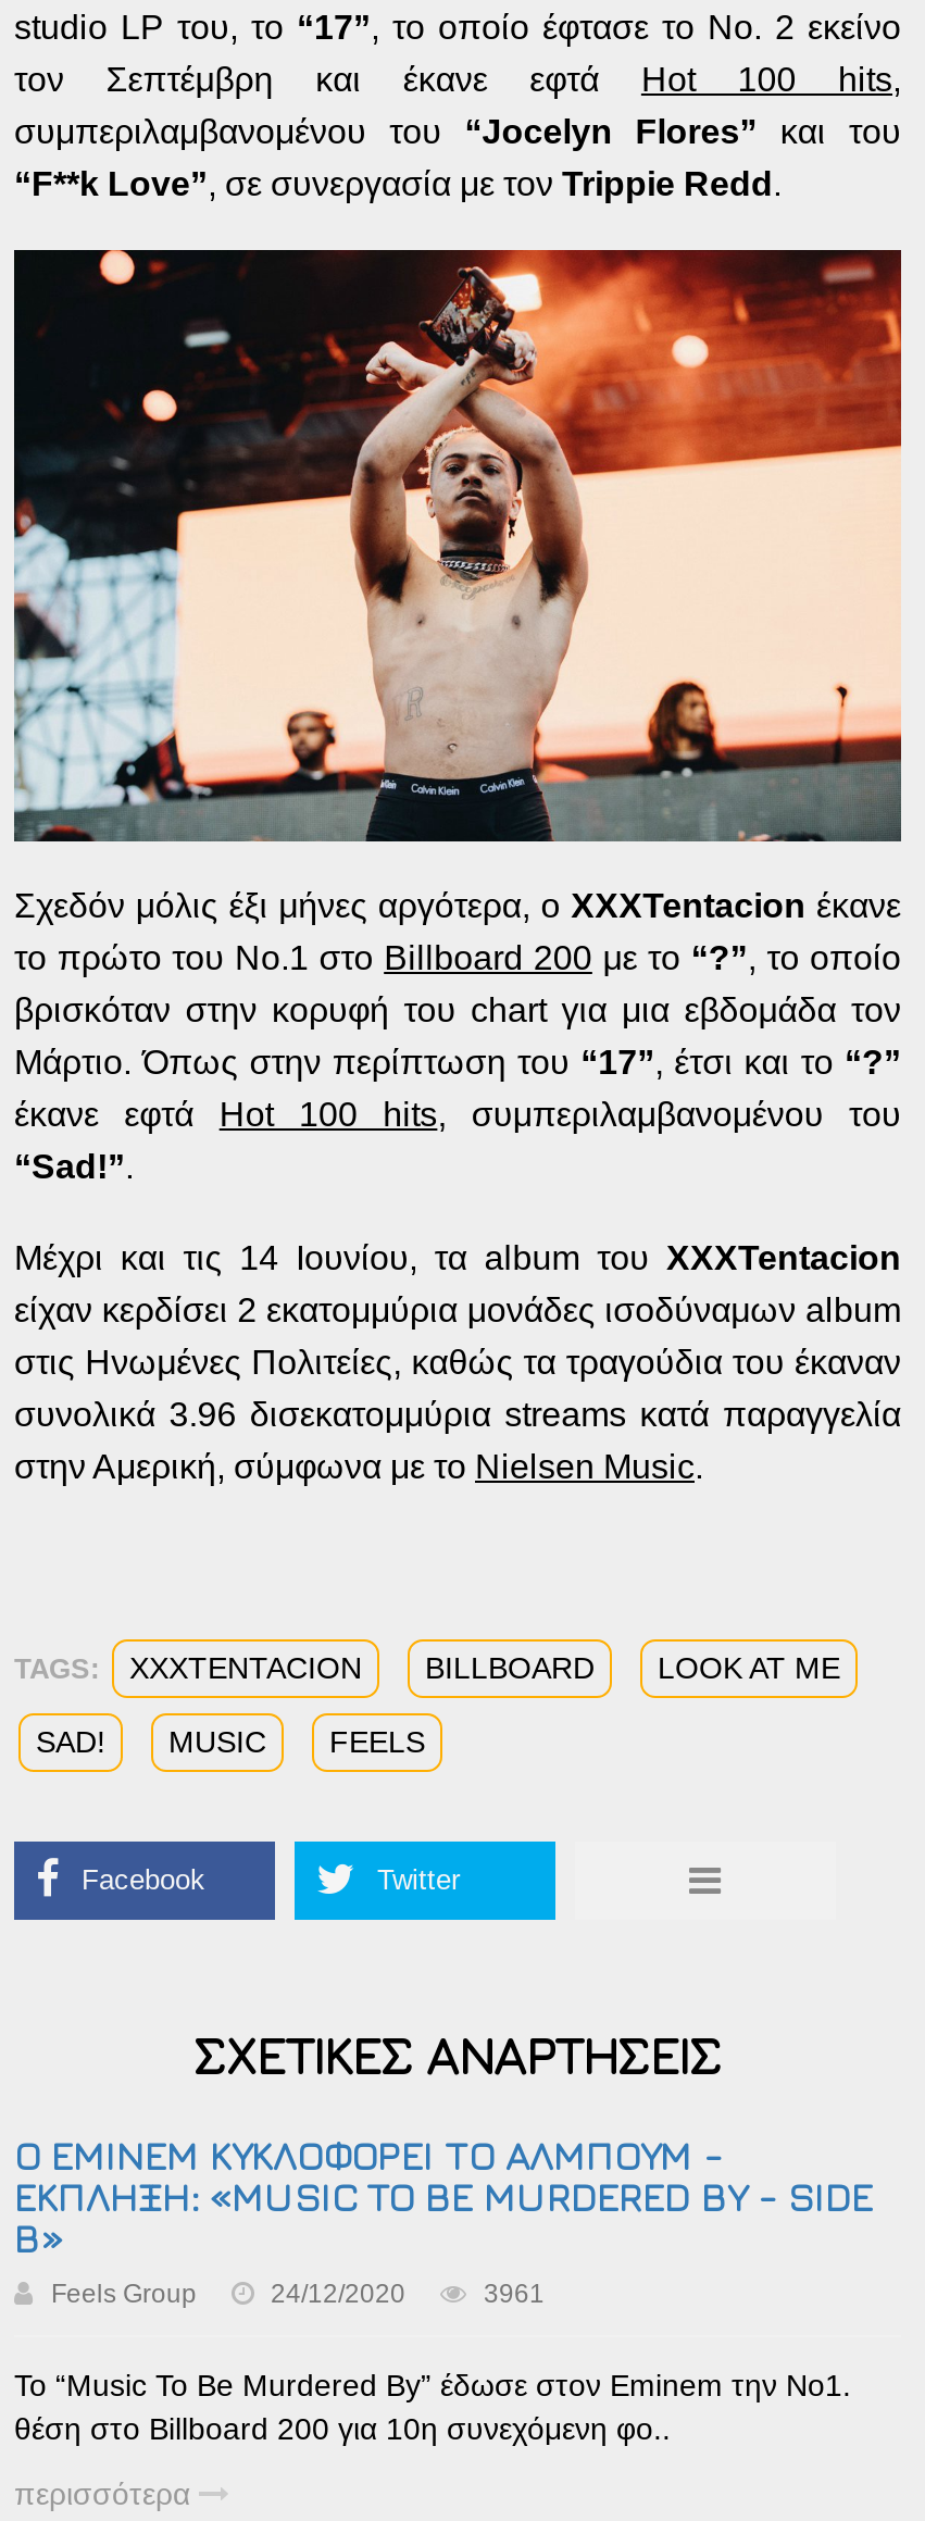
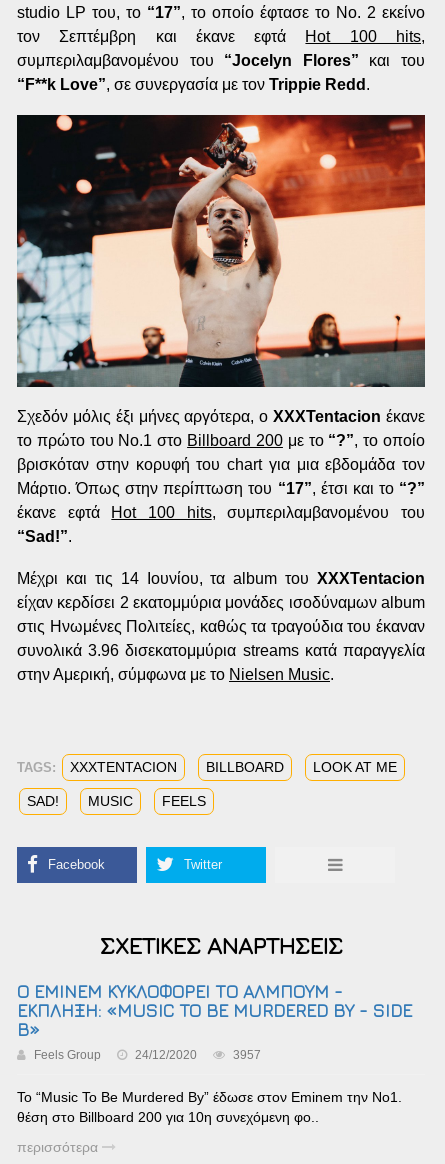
- 3961
+ 3957
